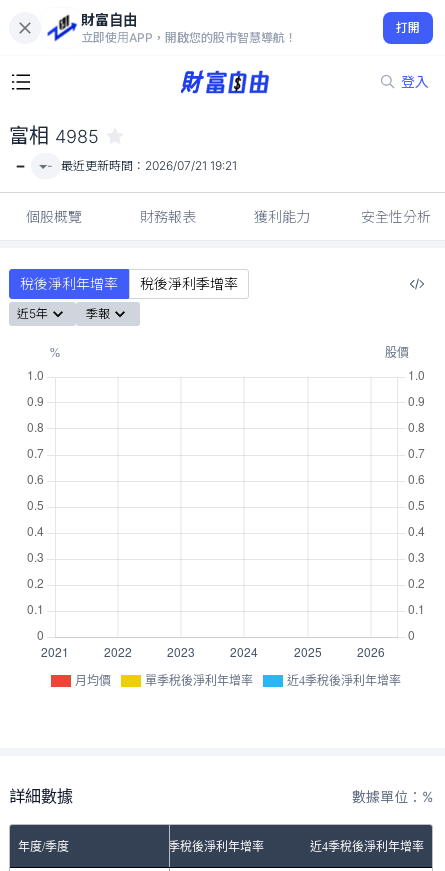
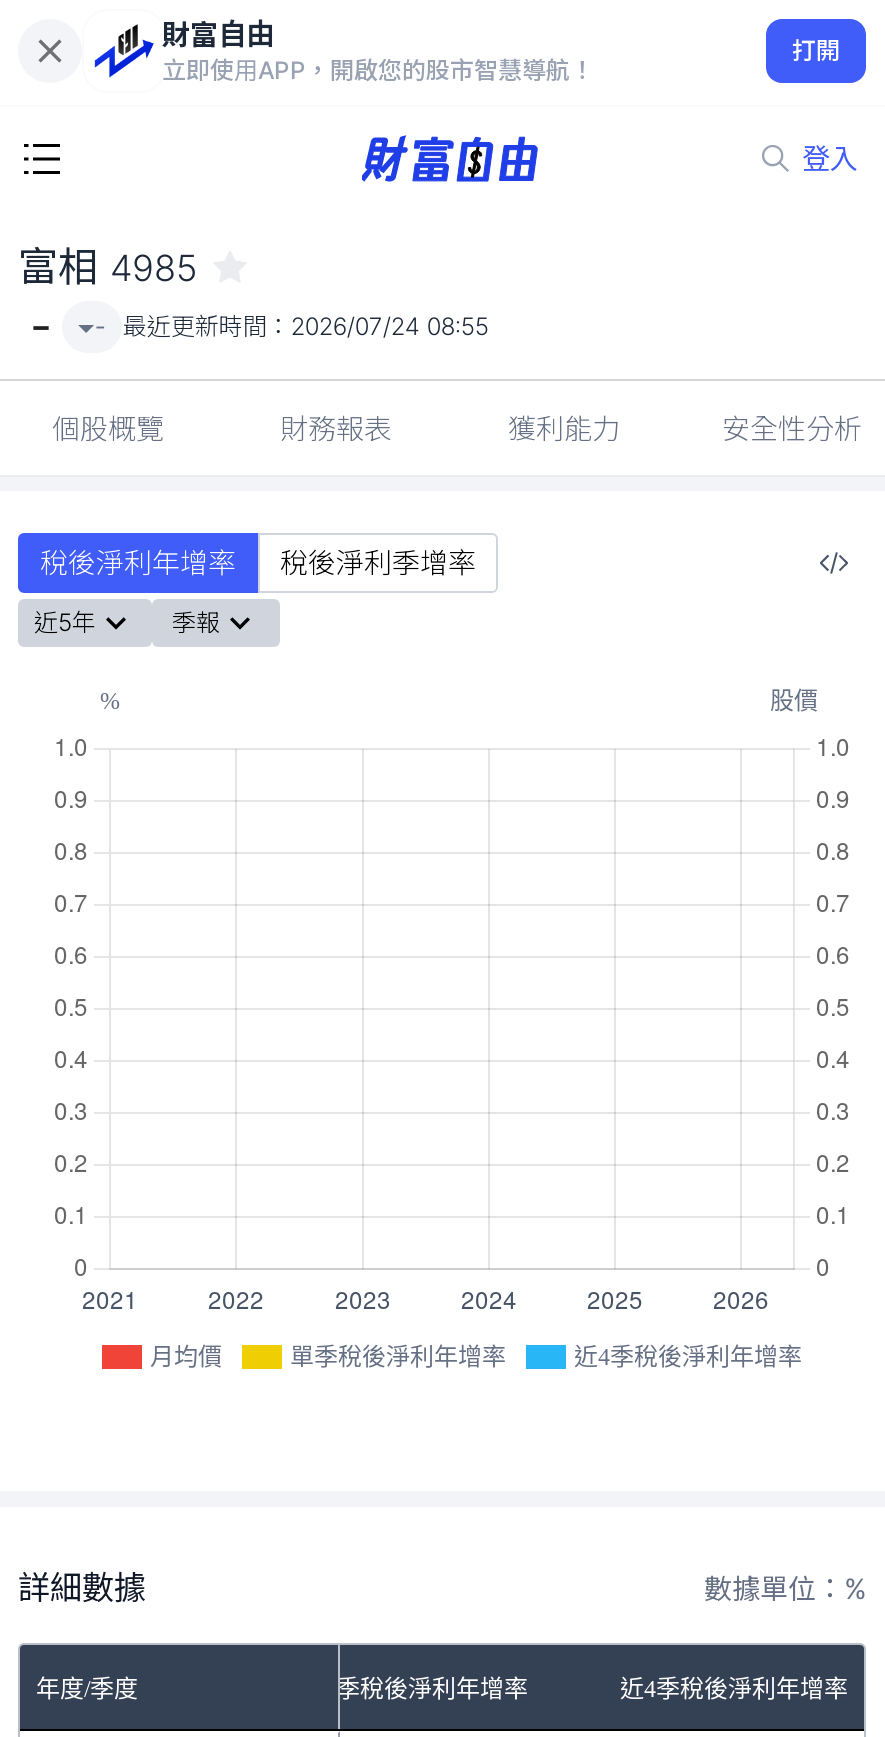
- - 最近更新時間：2026/07/21 19:21
+ - 最近更新時間：2026/07/24 08:55
